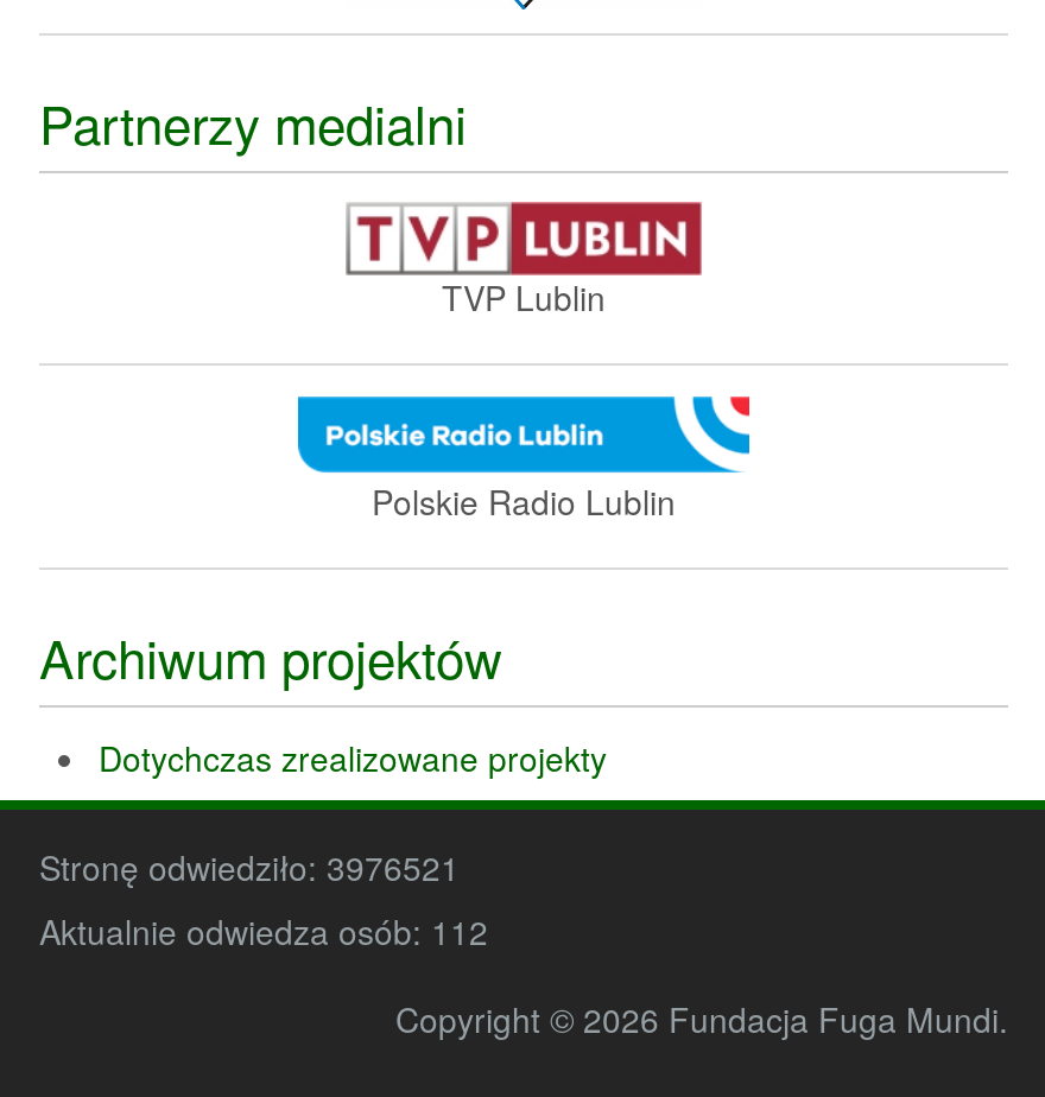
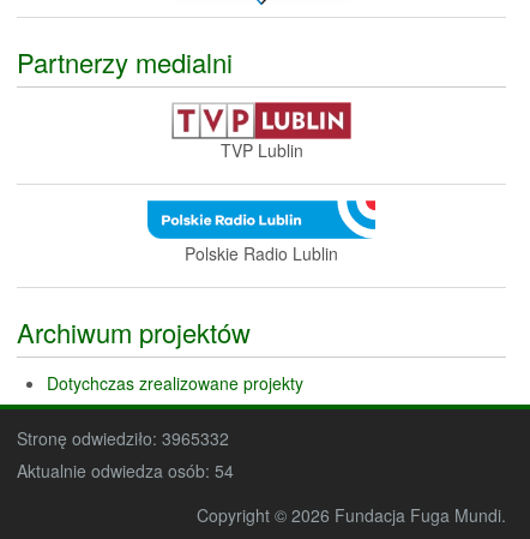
- Stronę odwiedziło: 3976521
+ Stronę odwiedziło: 3965332

- Aktualnie odwiedza osób: 112
+ Aktualnie odwiedza osób: 54
